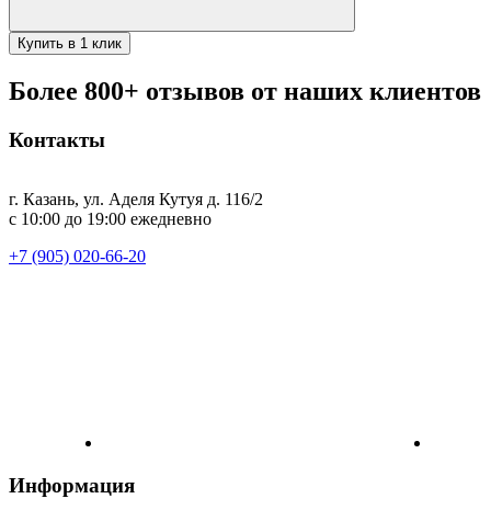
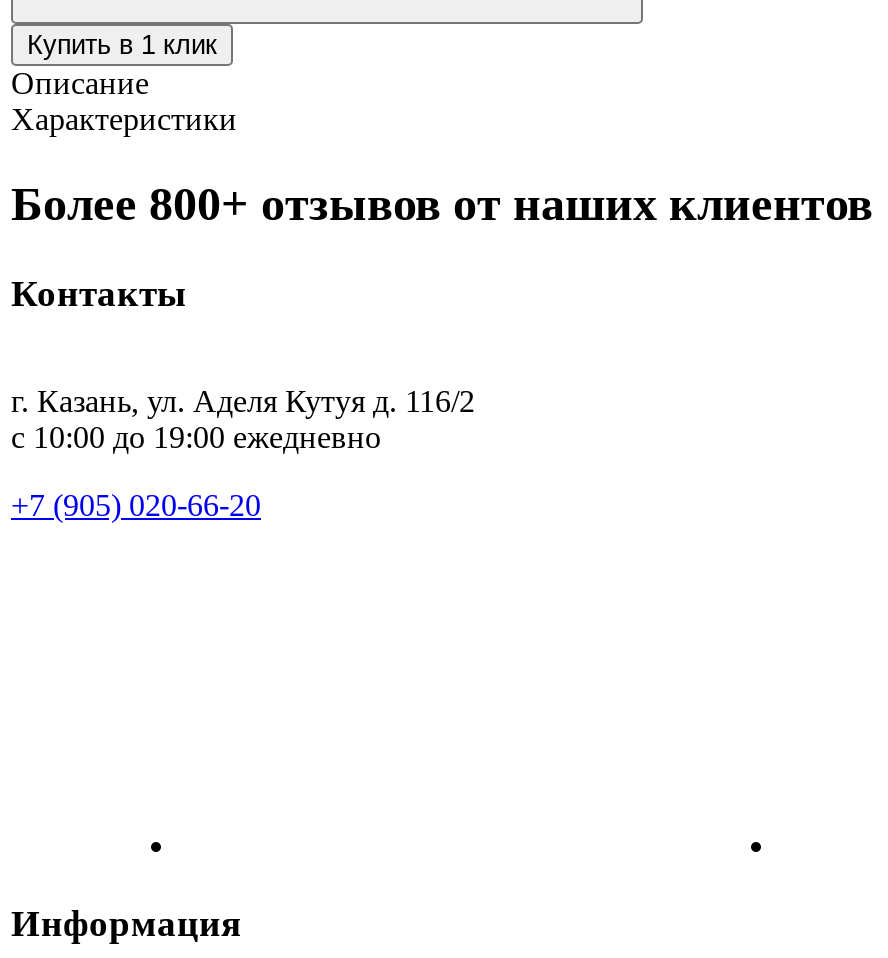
+ Описание
+ Характеристики
